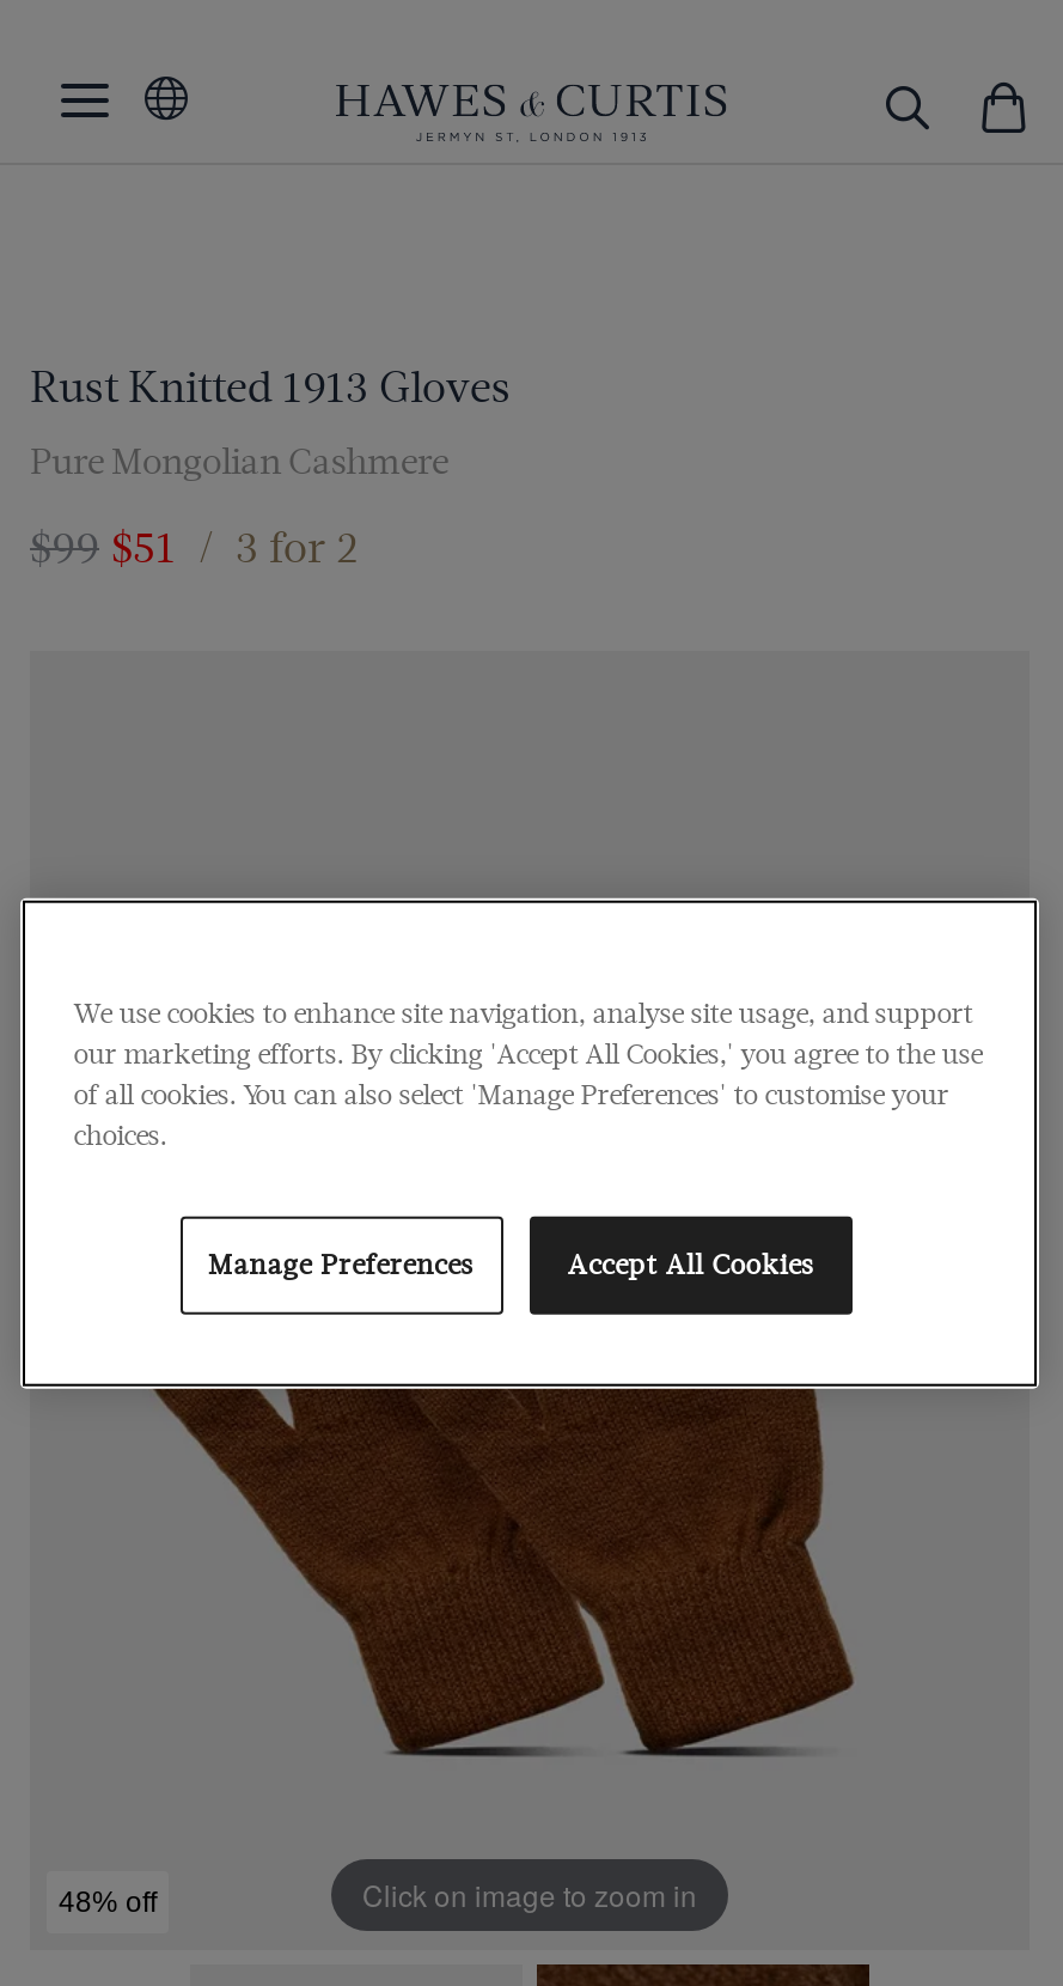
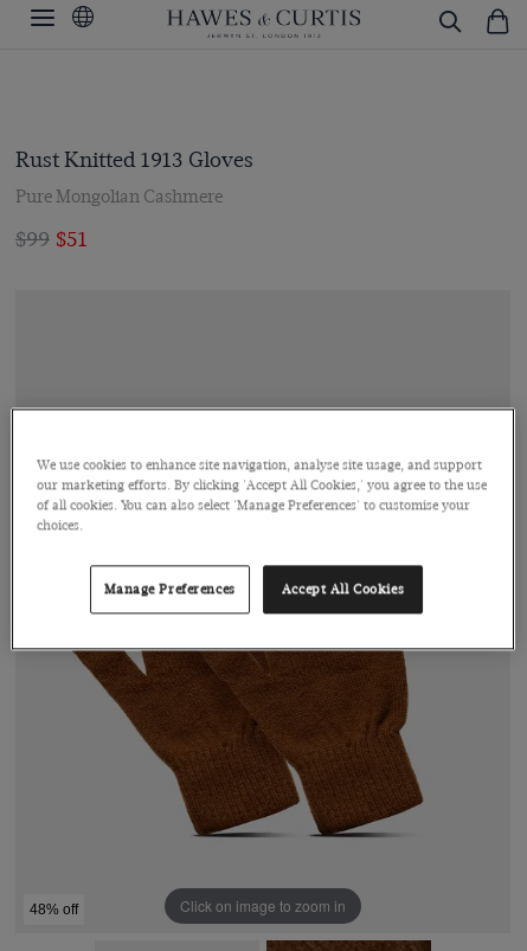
- $99 $51 / 3 for 2
+ $99 $51
